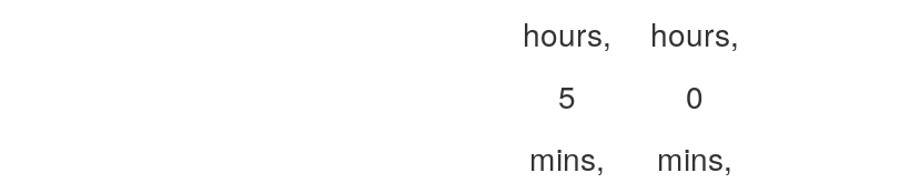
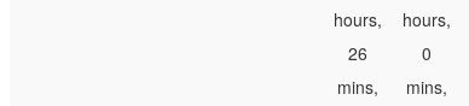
- 5
+ 26
